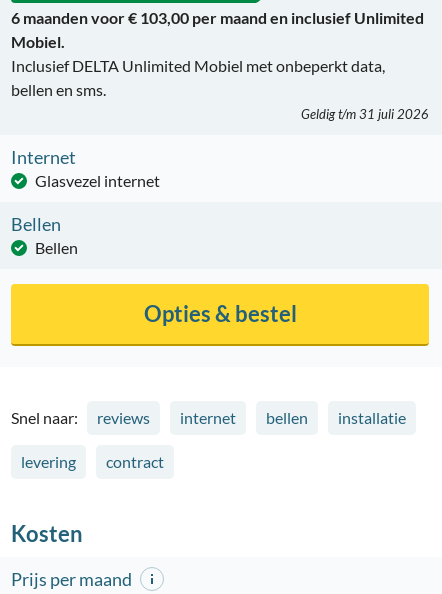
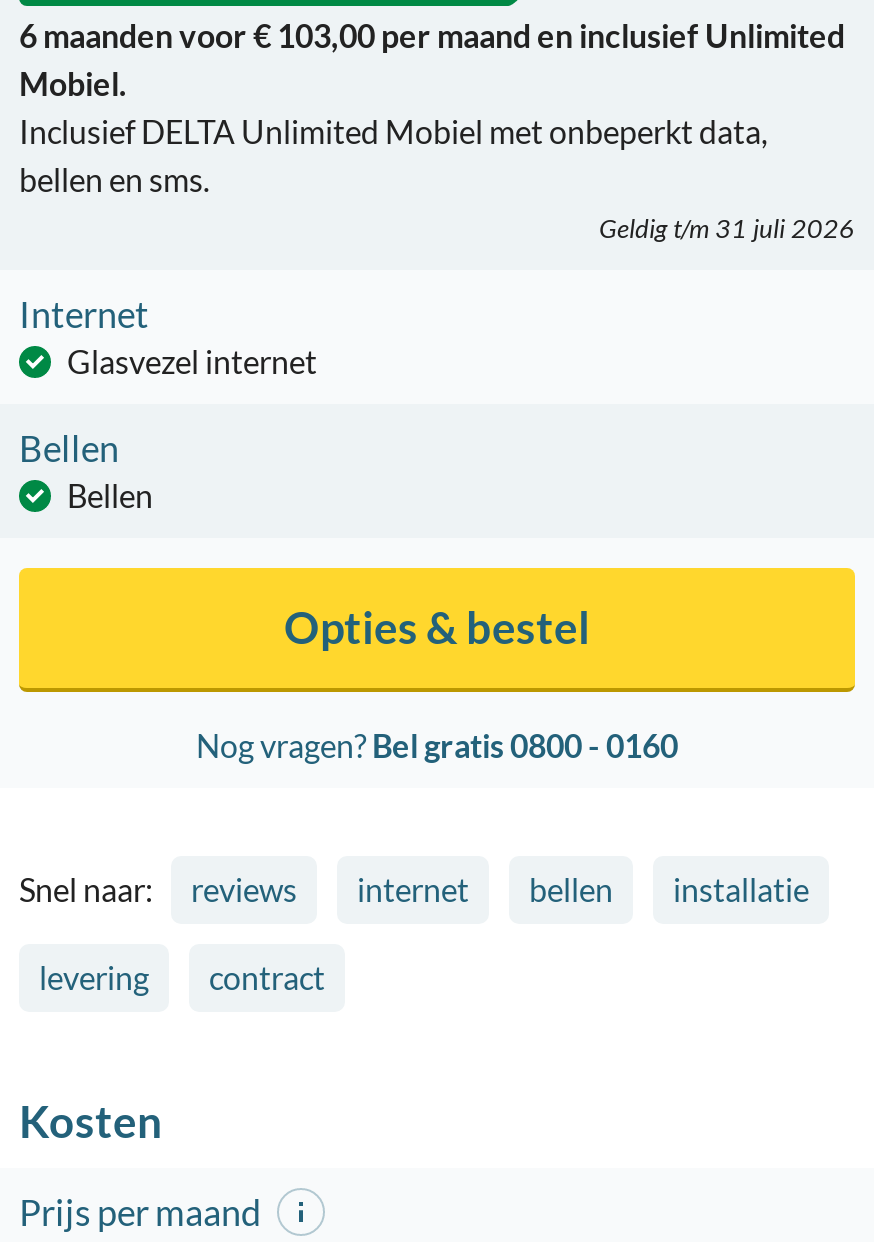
+ Nog vragen? Bel gratis 0800 - 0160
